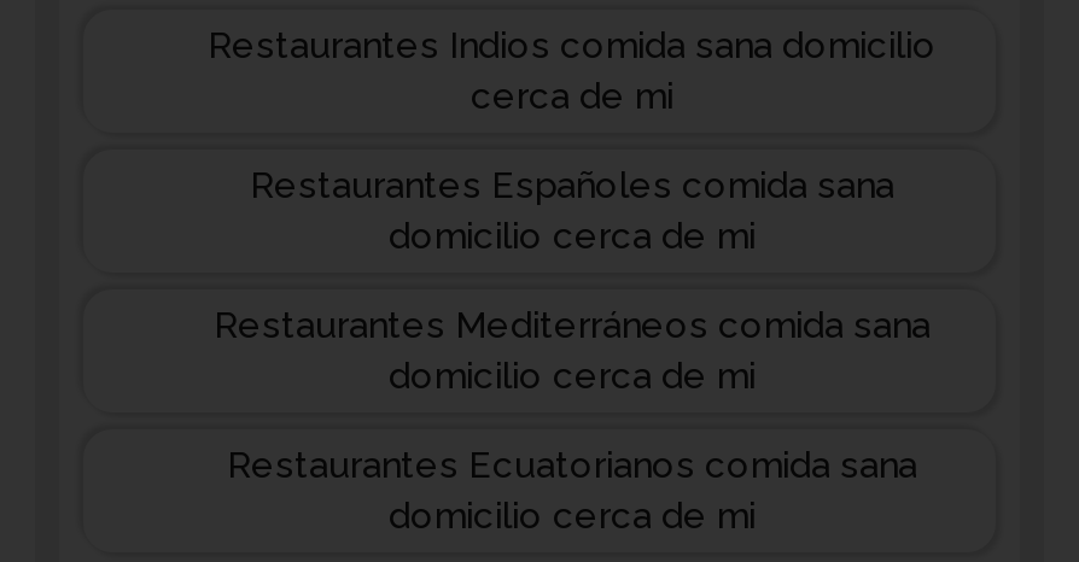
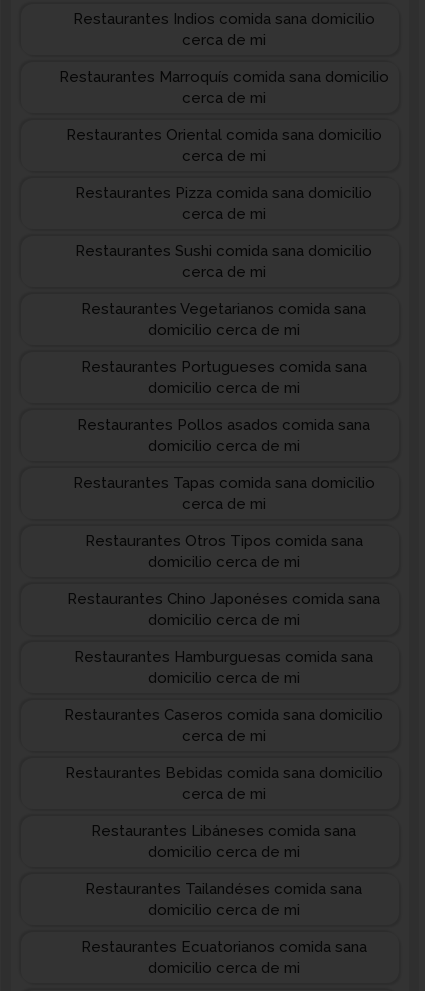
- Restaurantes Españoles comida sana
+ Restaurantes Marroquís comida sana domicilio
+ cerca de mi
+ Restaurantes Oriental comida sana domicilio
+ cerca de mi
+ Restaurantes Pizza comida sana domicilio
+ cerca de mi
+ Restaurantes Sushi comida sana domicilio
+ cerca de mi
+ Restaurantes Vegetarianos comida sana

- Restaurantes Mediterráneos comida sana
+ Restaurantes Portugueses comida sana
+ domicilio cerca de mi
+ Restaurantes Pollos asados comida sana
+ domicilio cerca de mi
+ Restaurantes Tapas comida sana domicilio
+ cerca de mi
+ Restaurantes Otros Tipos comida sana
+ domicilio cerca de mi
+ Restaurantes Chino Japonéses comida sana
+ domicilio cerca de mi
+ Restaurantes Hamburguesas comida sana
+ domicilio cerca de mi
+ Restaurantes Caseros comida sana domicilio
+ cerca de mi
+ Restaurantes Bebidas comida sana domicilio
+ cerca de mi
+ Restaurantes Libáneses comida sana
+ domicilio cerca de mi
+ Restaurantes Tailandéses comida sana
